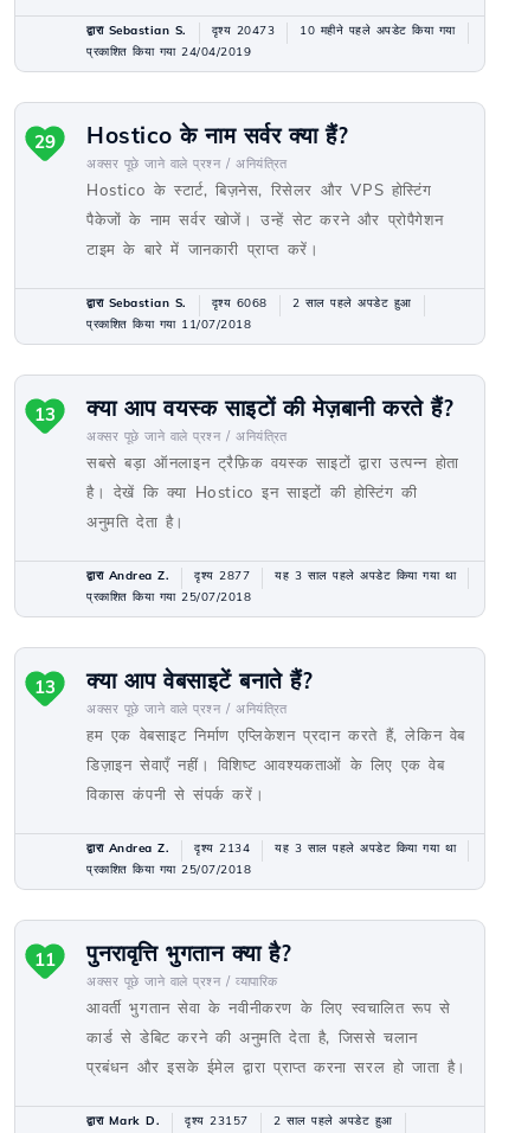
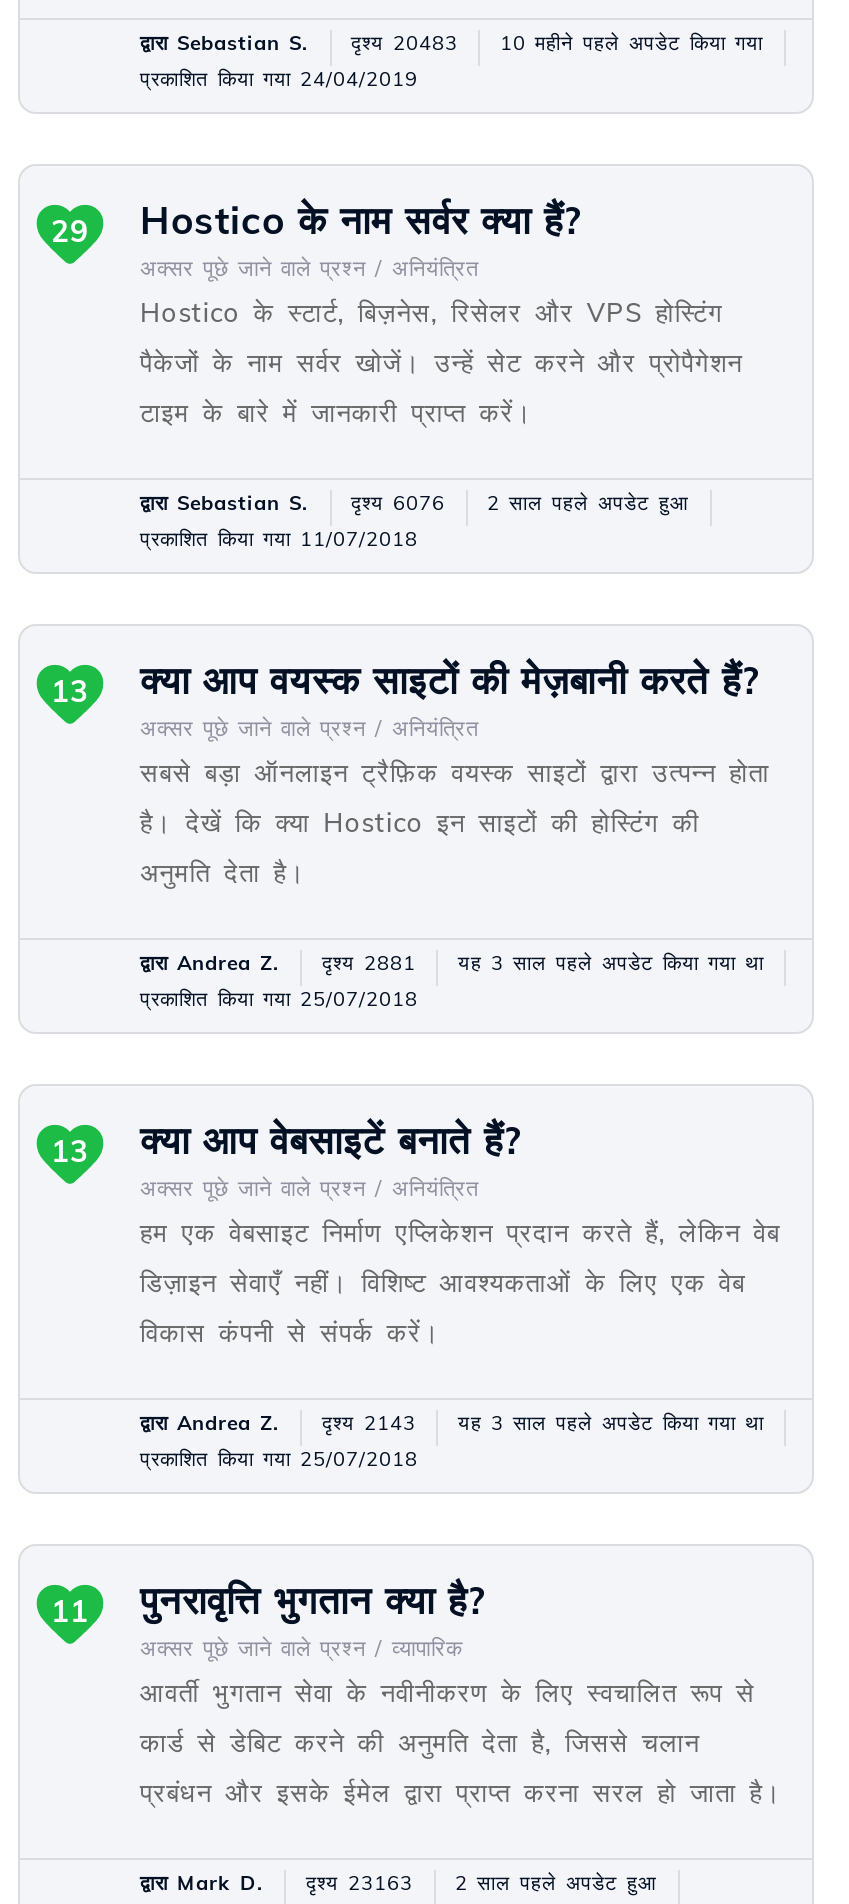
- द्वारा Sebastian S. दृश्य 20473 10 महीने पहले अपडेट किया गया
+ द्वारा Sebastian S. दृश्य 20483 10 महीने पहले अपडेट किया गया

- द्वारा Sebastian S. दृश्य 6068 2 साल पहले अपडेट हुआ
+ द्वारा Sebastian S. दृश्य 6076 2 साल पहले अपडेट हुआ

- द्वारा Andrea Z. दृश्य 2877 यह 3 साल पहले अपडेट किया गया था
+ द्वारा Andrea Z. दृश्य 2881 यह 3 साल पहले अपडेट किया गया था

- द्वारा Andrea Z. दृश्य 2134 यह 3 साल पहले अपडेट किया गया था
+ द्वारा Andrea Z. दृश्य 2143 यह 3 साल पहले अपडेट किया गया था

- द्वारा Mark D. दृश्य 23157 2 साल पहले अपडेट हुआ
+ द्वारा Mark D. दृश्य 23163 2 साल पहले अपडेट हुआ
